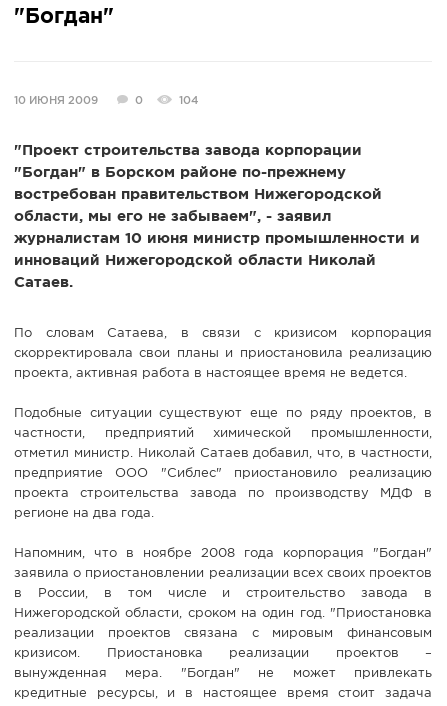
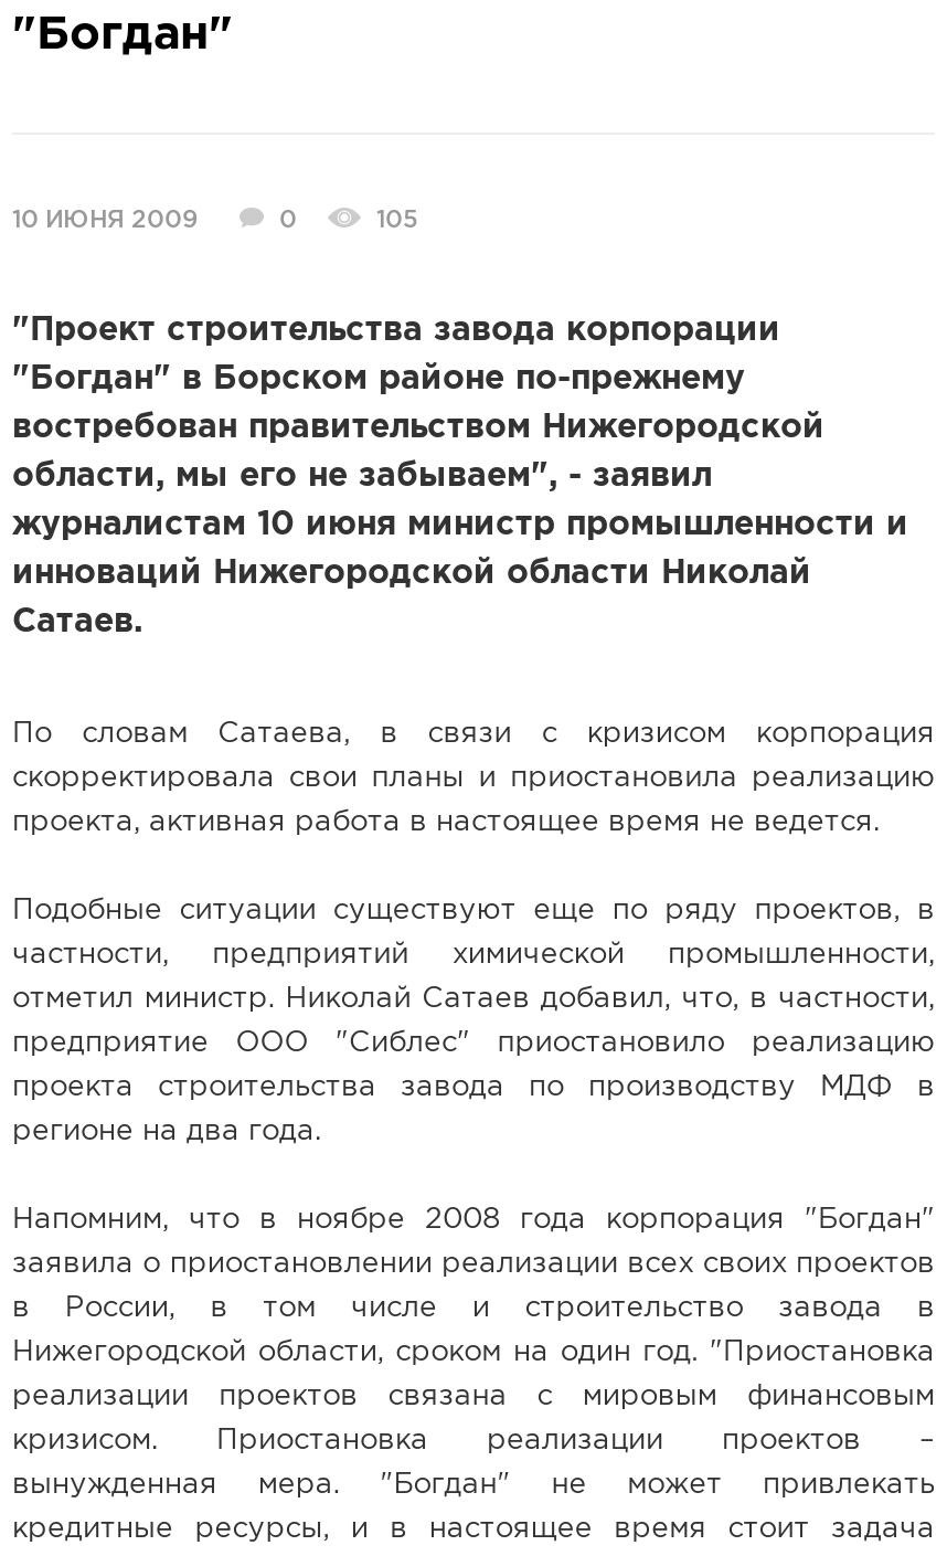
- 104
+ 105
